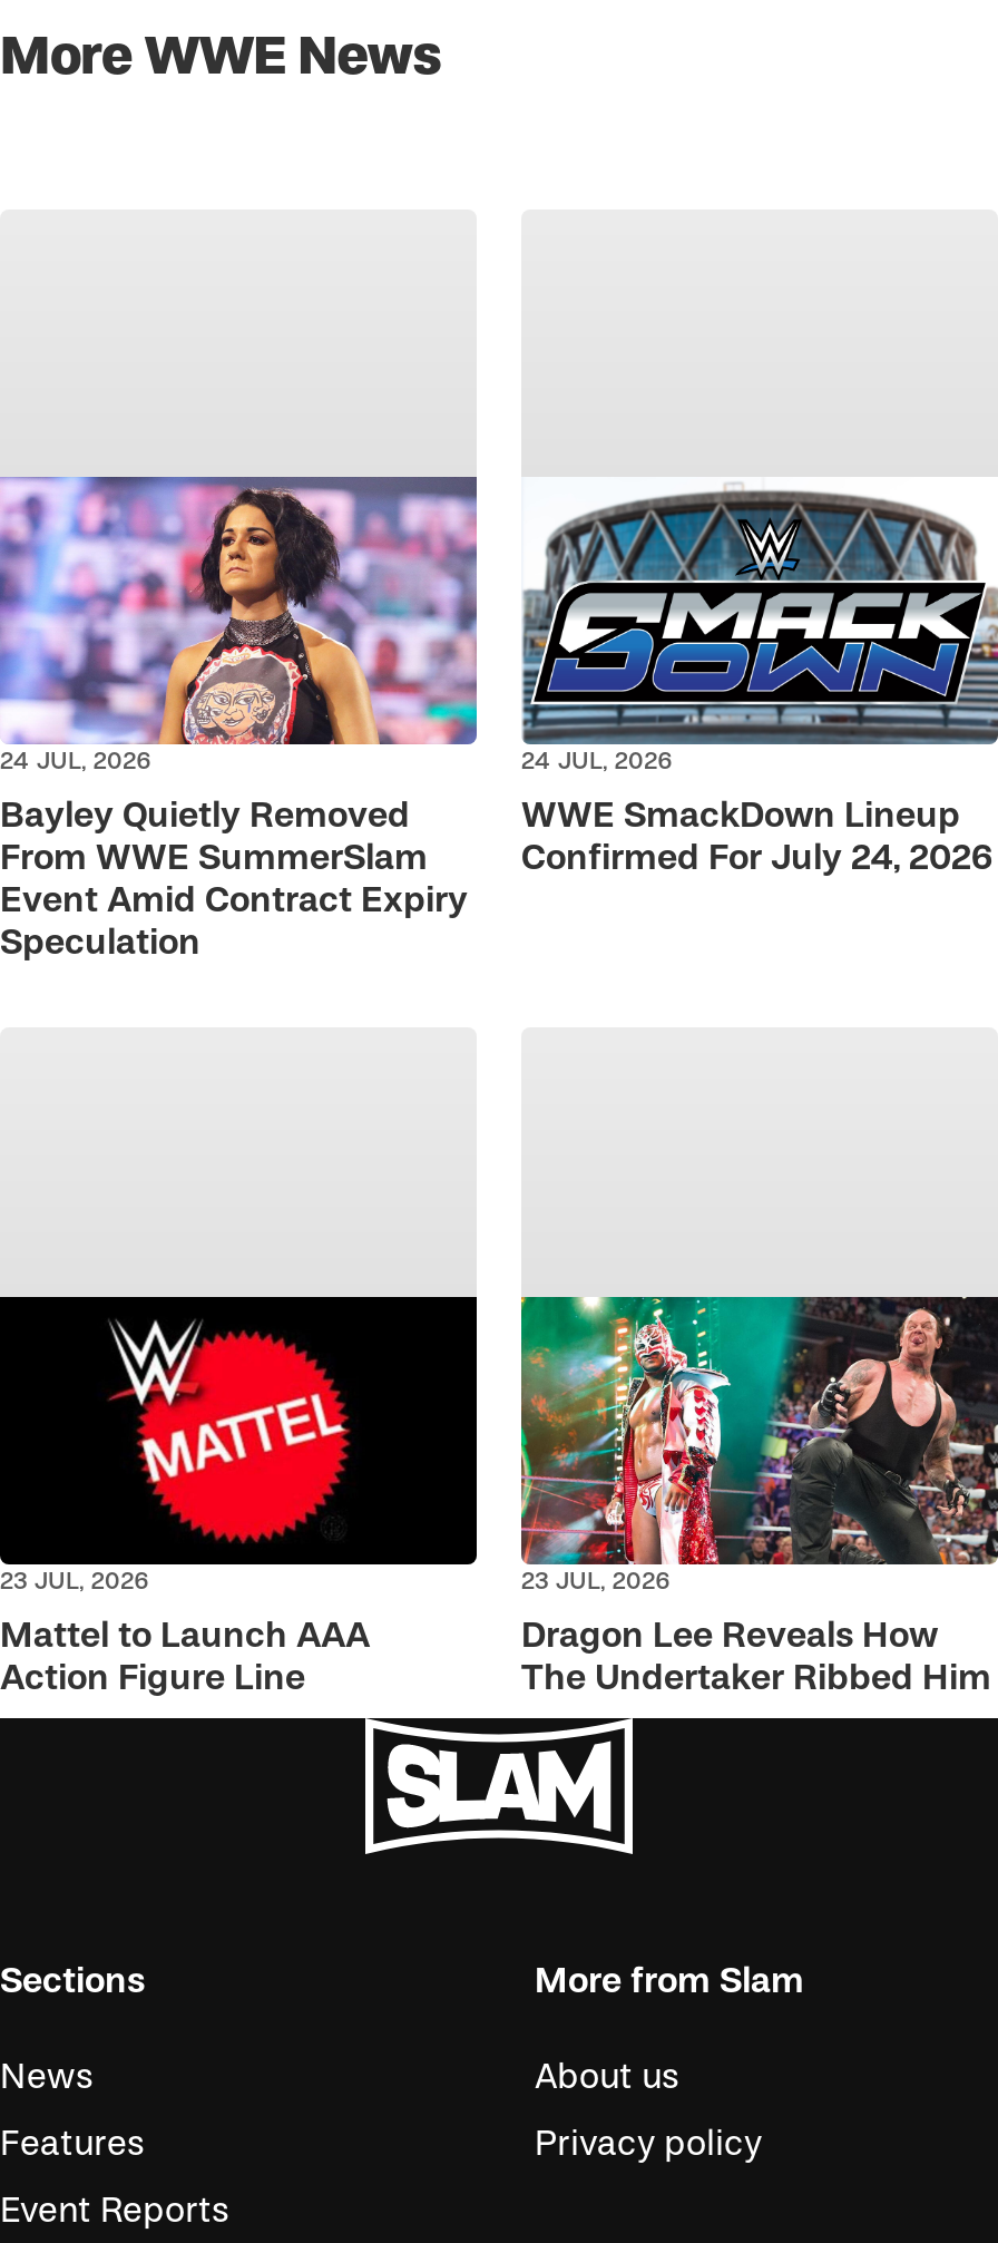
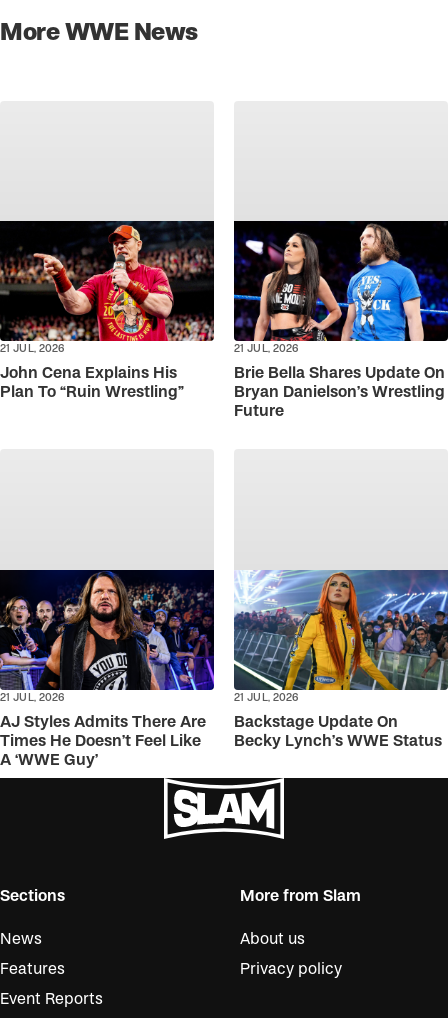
- [image]
- 24 JUL, 2026
+ [image]
+ 21 JUL, 2026

- [image]
- 24 JUL, 2026
+ [image]
+ 21 JUL, 2026

- Bayley Quietly Removed
- From WWE SummerSlam
- Event Amid Contract Expiry
- Speculation
+ John Cena Explains His
+ Plan To “Ruin Wrestling”

- WWE SmackDown Lineup
- Confirmed For July 24, 2026
+ Brie Bella Shares Update On
+ Bryan Danielson’s Wrestling
+ Future

- [image]
- 23 JUL, 2026
+ [image]
+ 21 JUL, 2026

- [image]
- 23 JUL, 2026
+ [image]
+ 21 JUL, 2026

- Mattel to Launch AAA
- Action Figure Line
+ AJ Styles Admits There Are
+ Times He Doesn’t Feel Like
+ A ‘WWE Guy’

- Dragon Lee Reveals How
- The Undertaker Ribbed Him
+ Backstage Update On
+ Becky Lynch’s WWE Status
